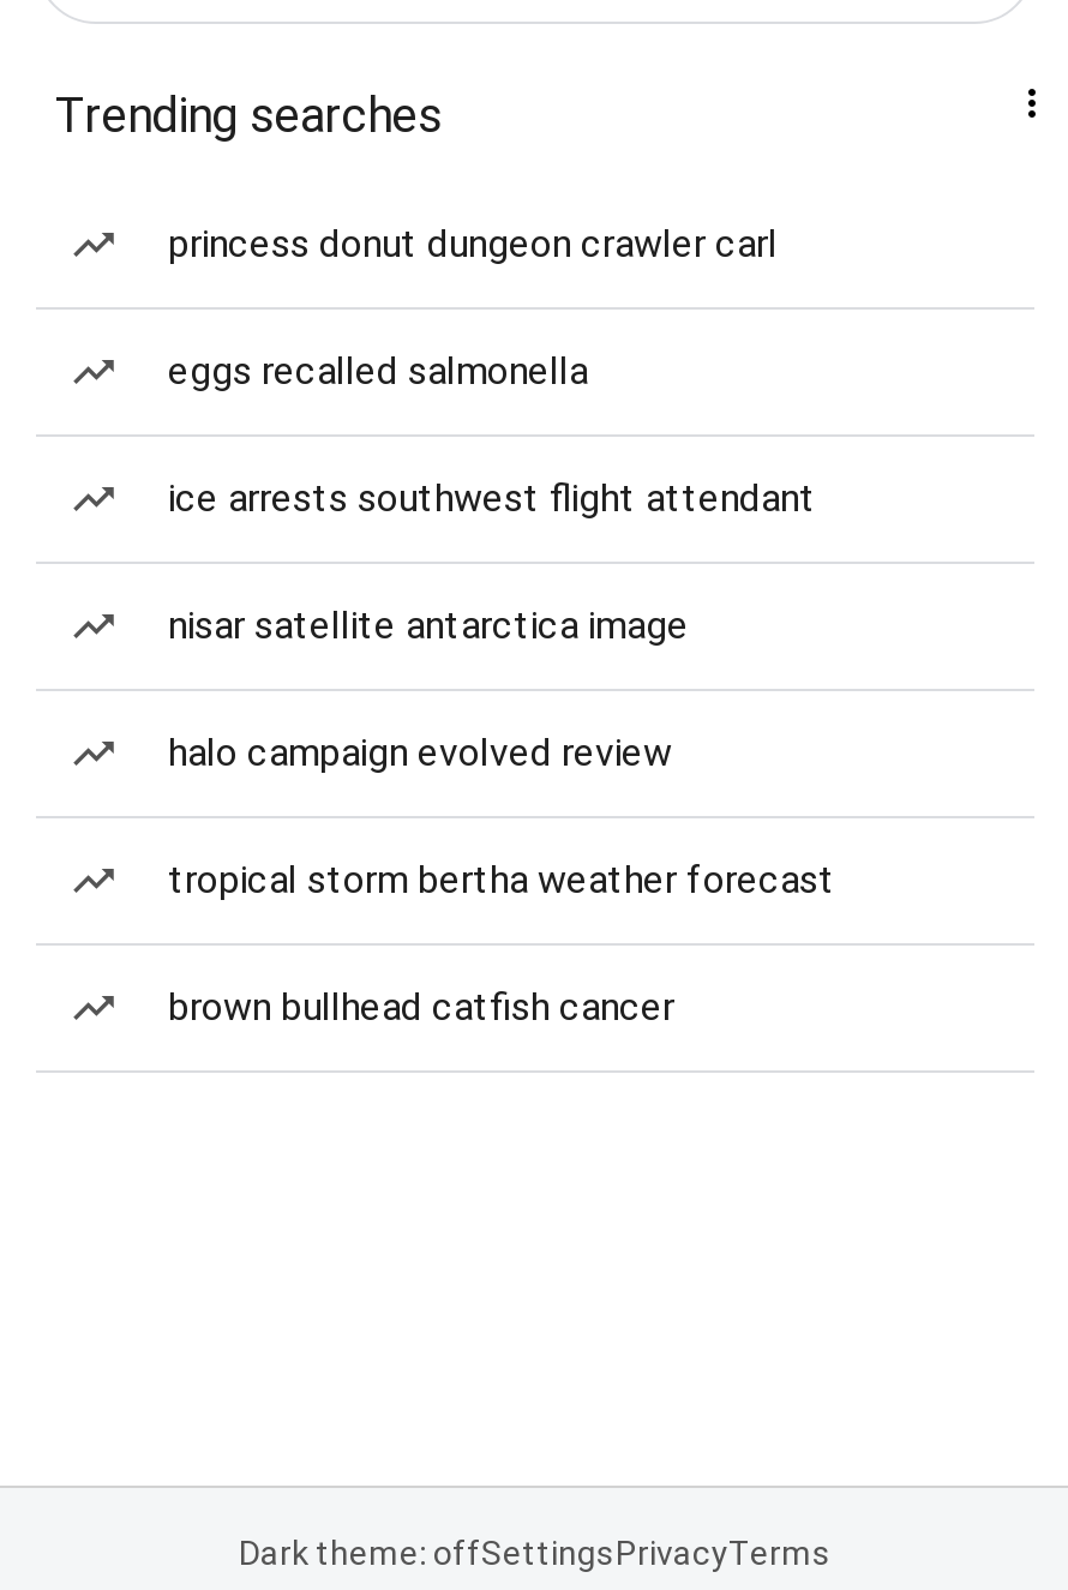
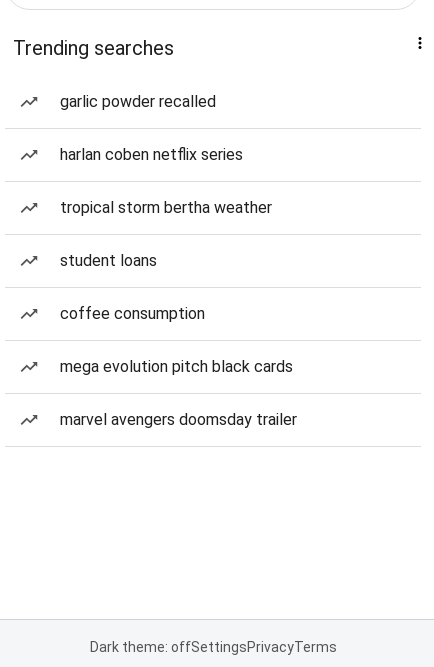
- princess donut dungeon crawler carl
+ garlic powder recalled

- eggs recalled salmonella
+ harlan coben netflix series

- ice arrests southwest flight attendant
+ tropical storm bertha weather

- nisar satellite antarctica image
+ student loans

- halo campaign evolved review
+ coffee consumption

- tropical storm bertha weather forecast
+ mega evolution pitch black cards

- brown bullhead catfish cancer
+ marvel avengers doomsday trailer
